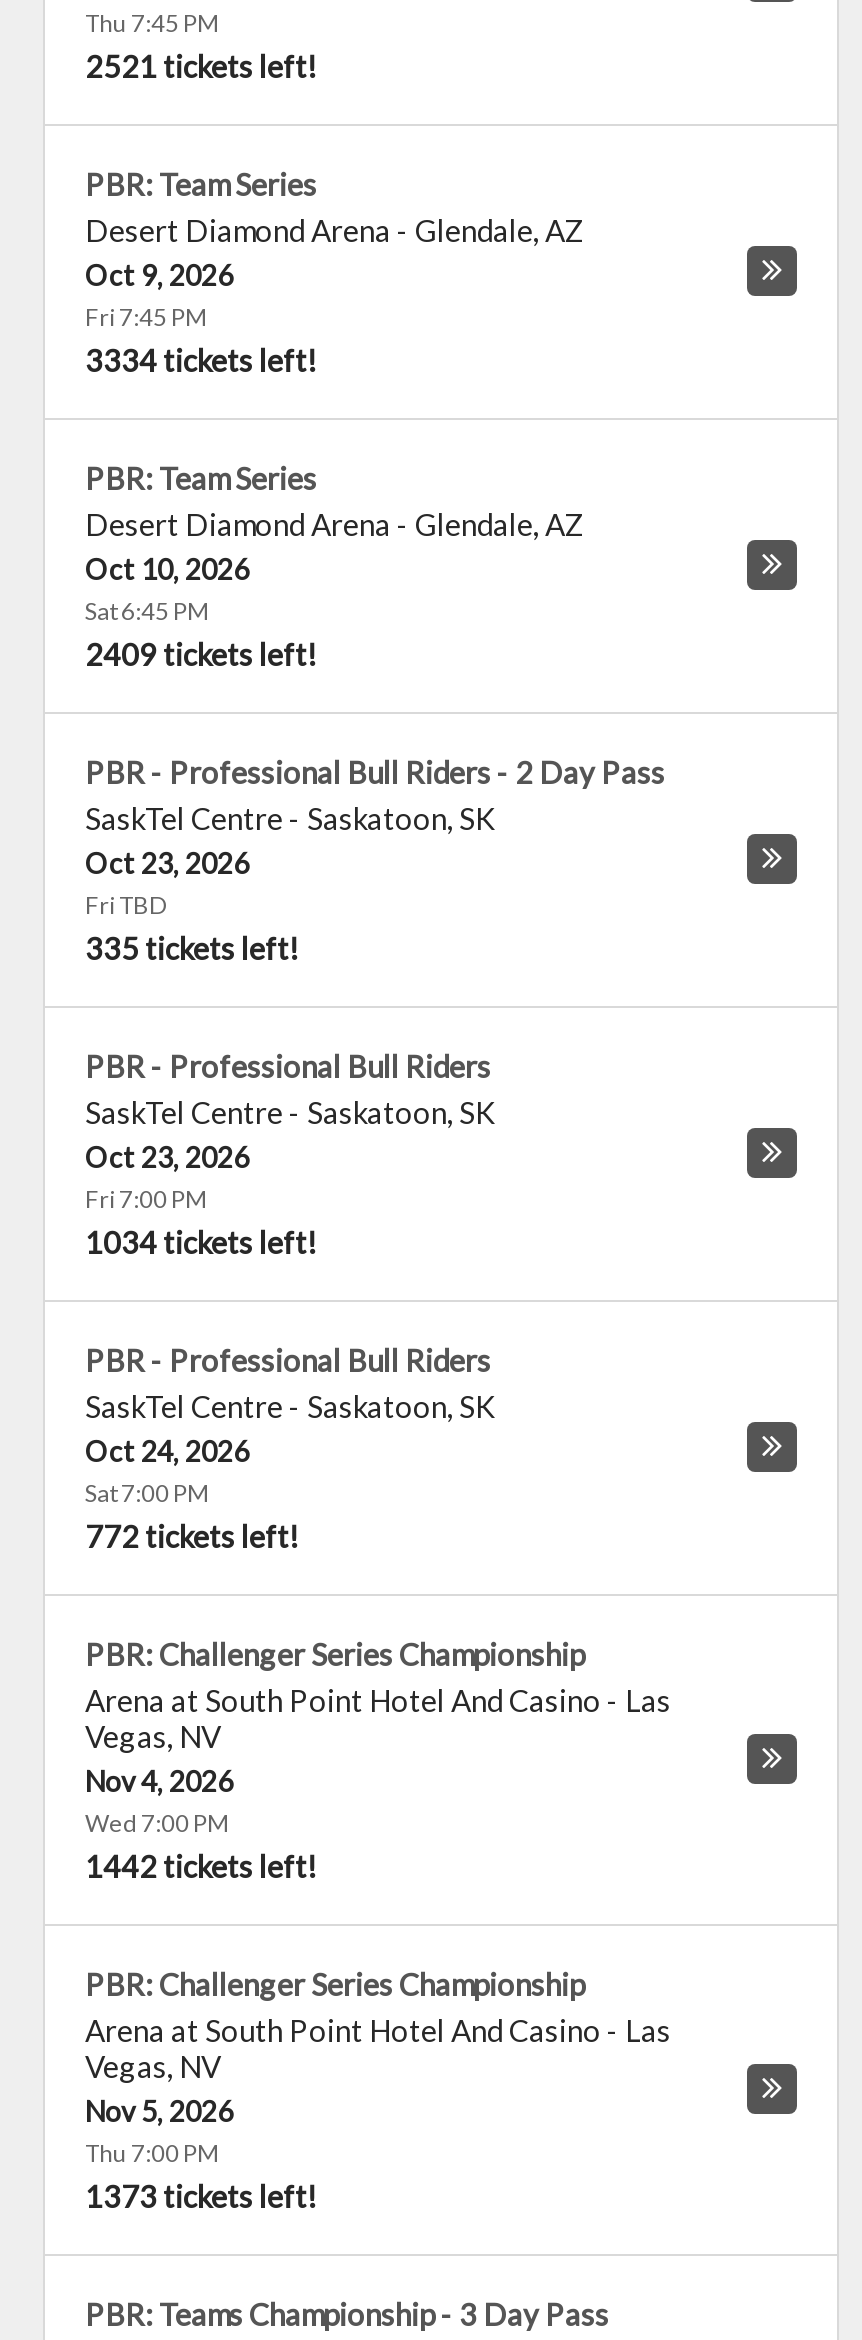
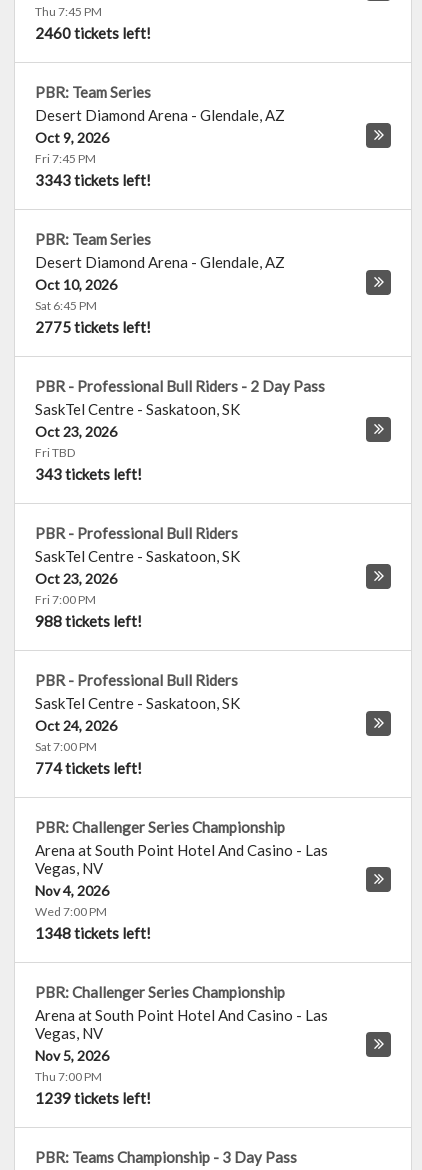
- 2521 tickets left!
+ 2460 tickets left!

- 3334 tickets left!
+ 3343 tickets left!

- 2409 tickets left!
+ 2775 tickets left!

- 335 tickets left!
+ 343 tickets left!

- 1034 tickets left!
+ 988 tickets left!

- 772 tickets left!
+ 774 tickets left!

- 1442 tickets left!
+ 1348 tickets left!

- 1373 tickets left!
+ 1239 tickets left!
